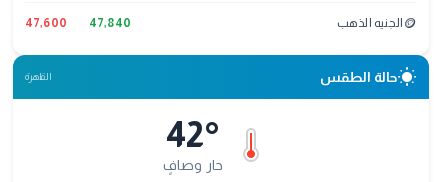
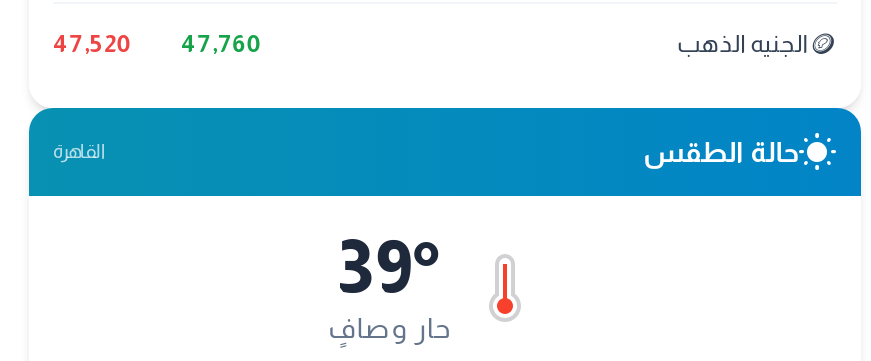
- 47,600
+ 47,520

- 47,840
+ 47,760

- 42°
+ 39°
